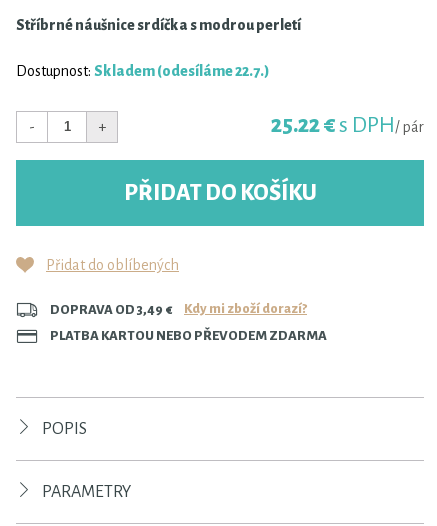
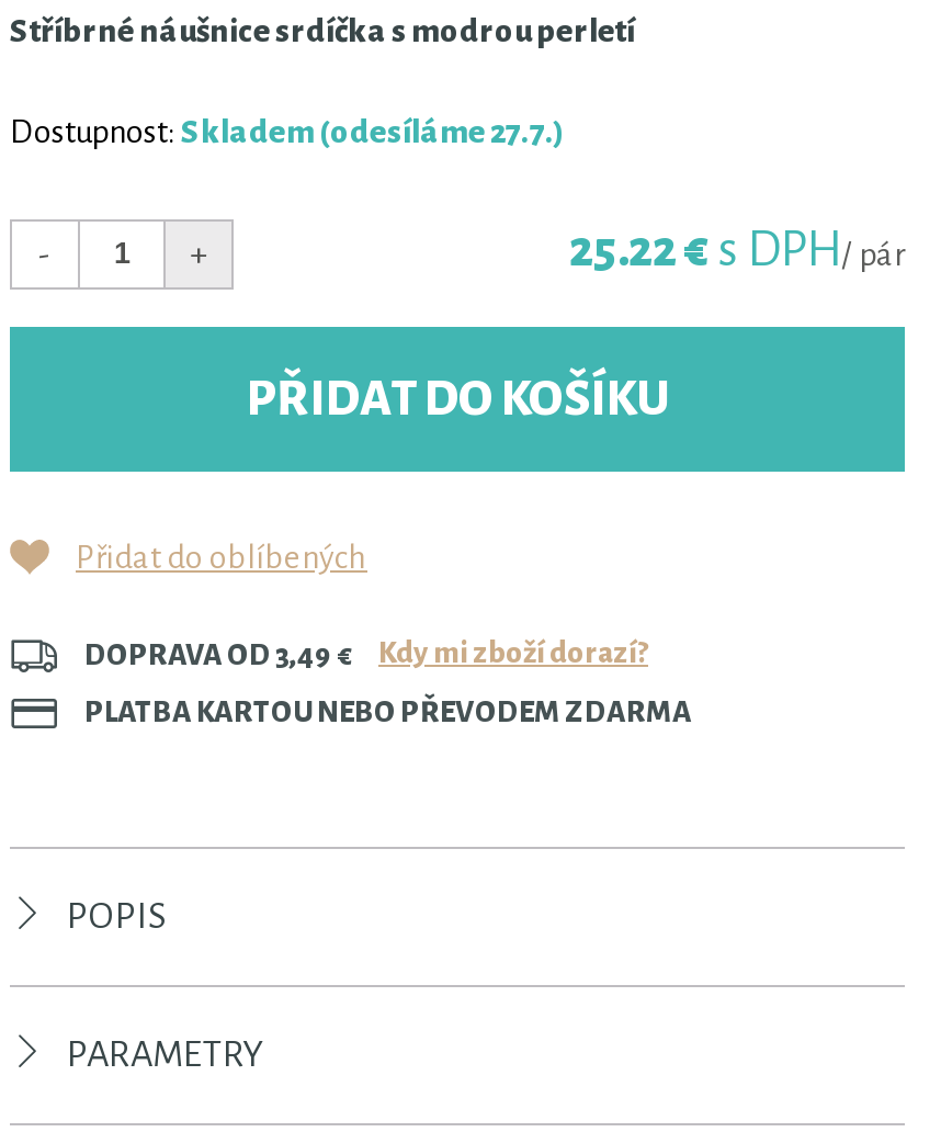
- Dostupnost: Skladem (odesíláme 22.7.)
+ Dostupnost: Skladem (odesíláme 27.7.)
